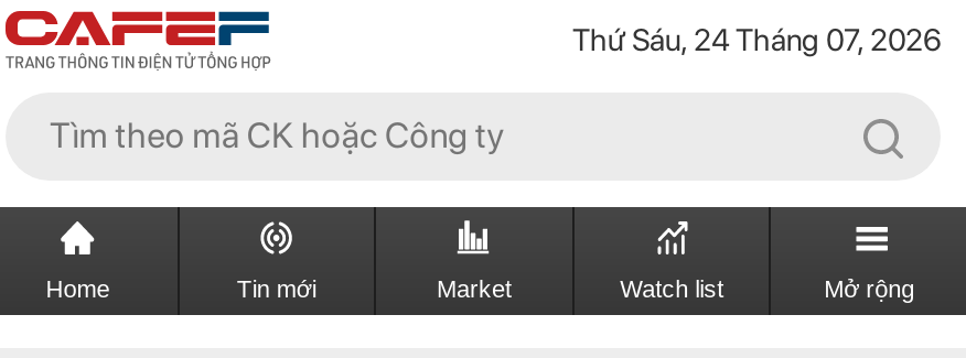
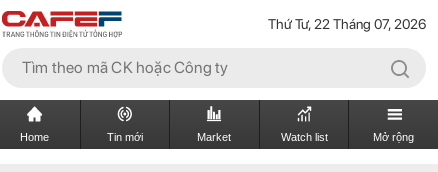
- Thứ Sáu, 24 Tháng 07, 2026
+ Thứ Tư, 22 Tháng 07, 2026
